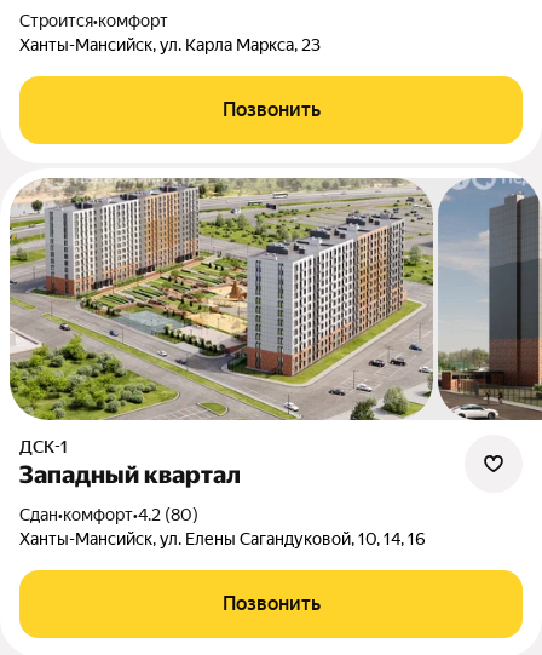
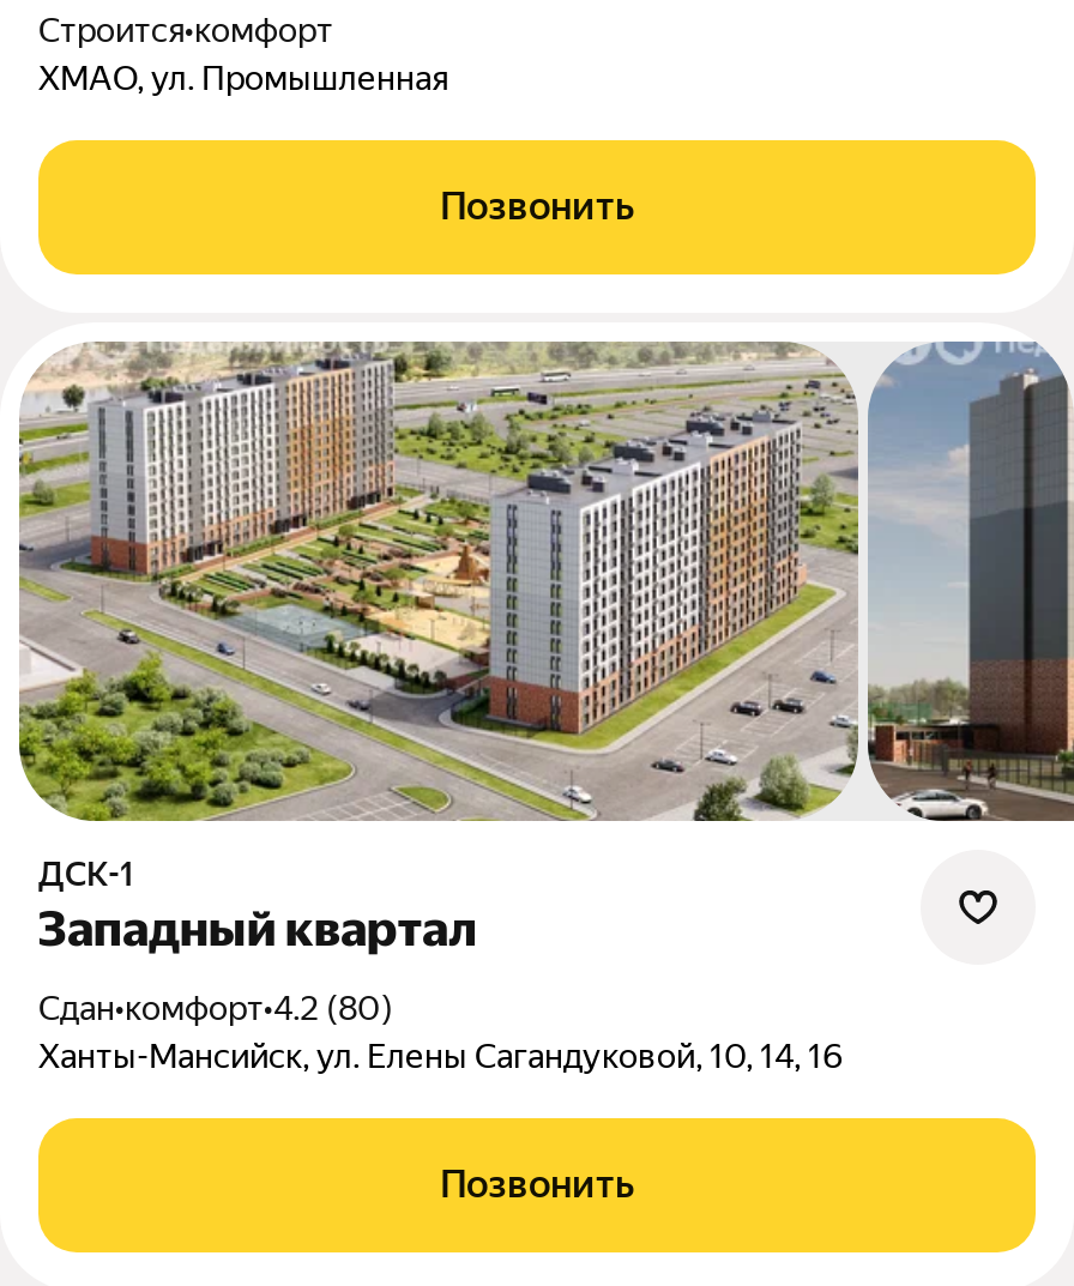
- Ханты-Мансийск, ул. Карла Маркса, 23
+ ХМАО, ул. Промышленная
